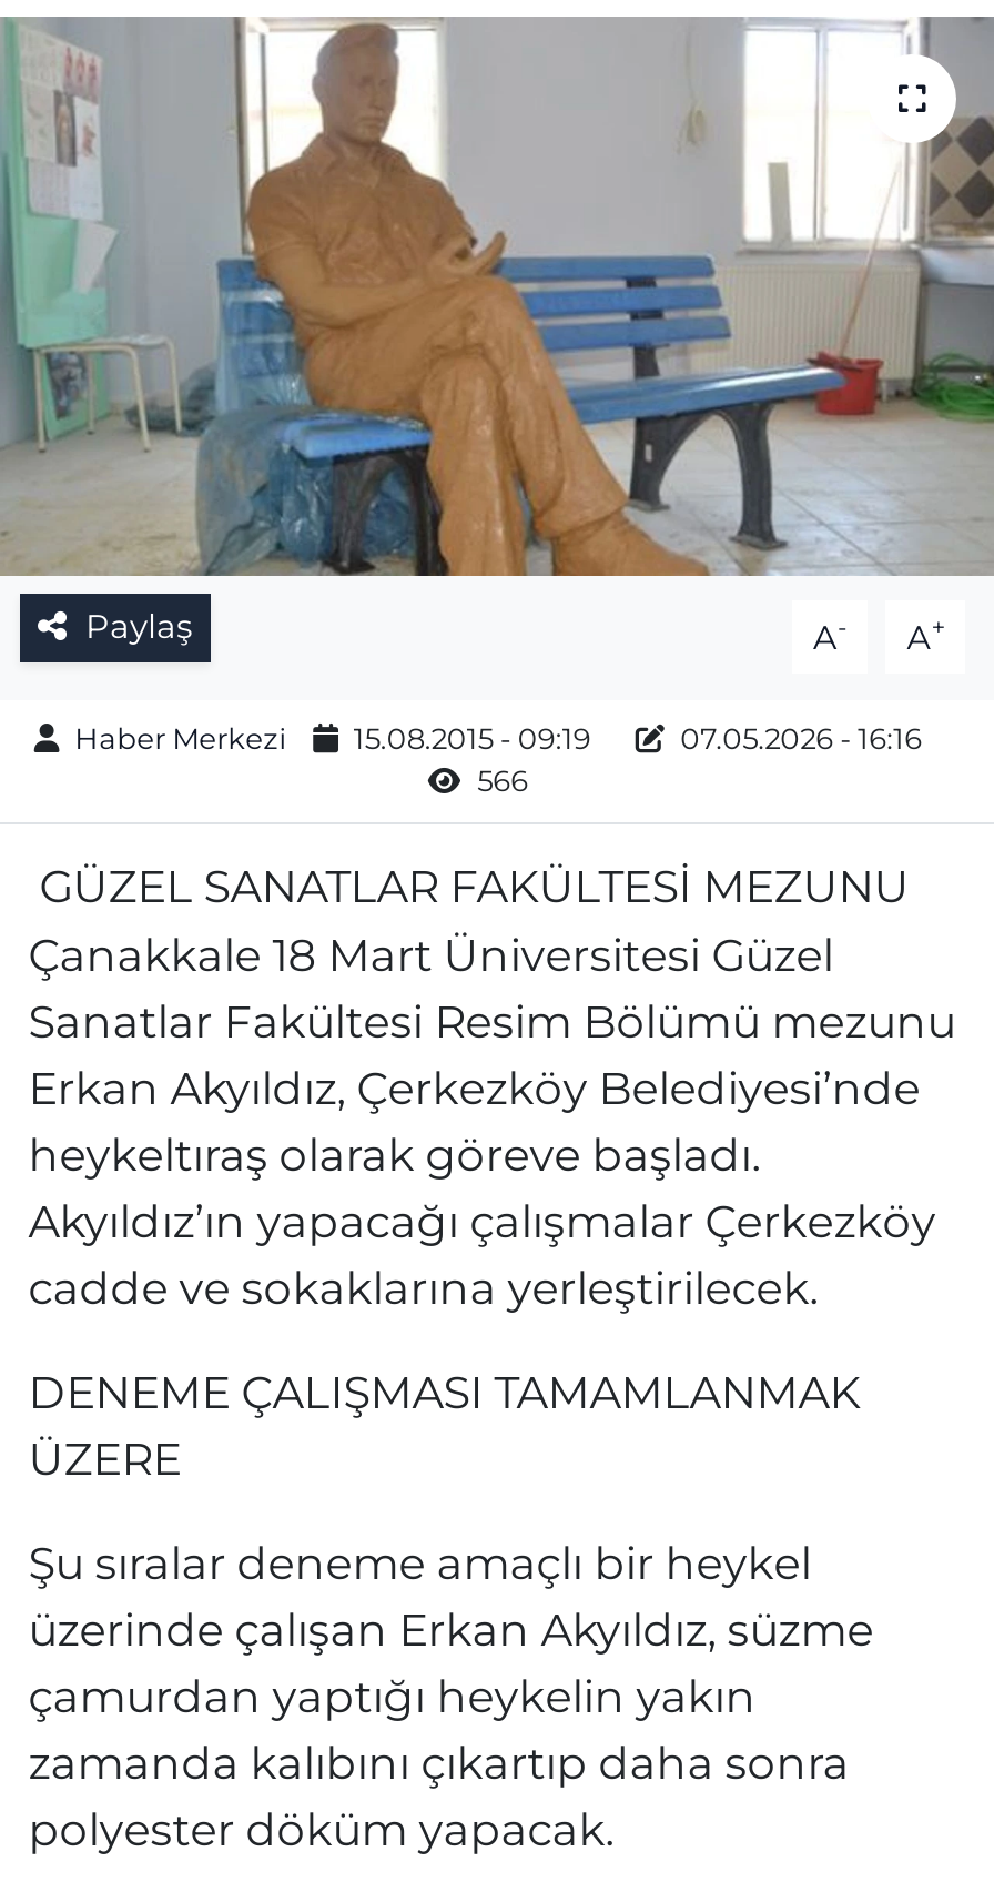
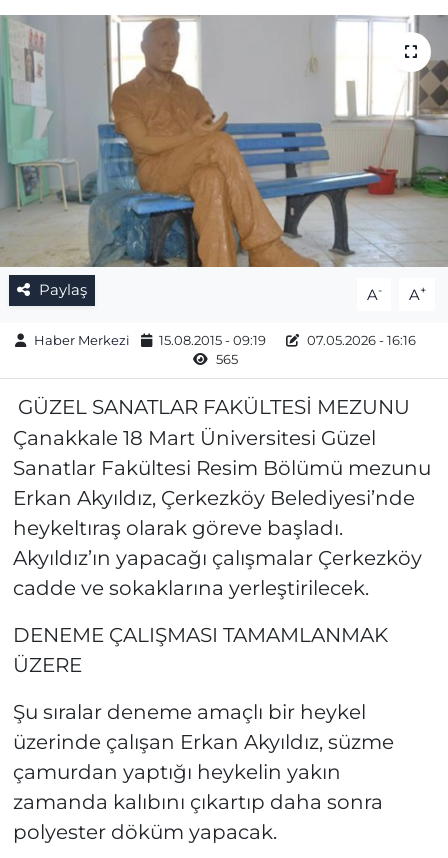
- 566
+ 565
